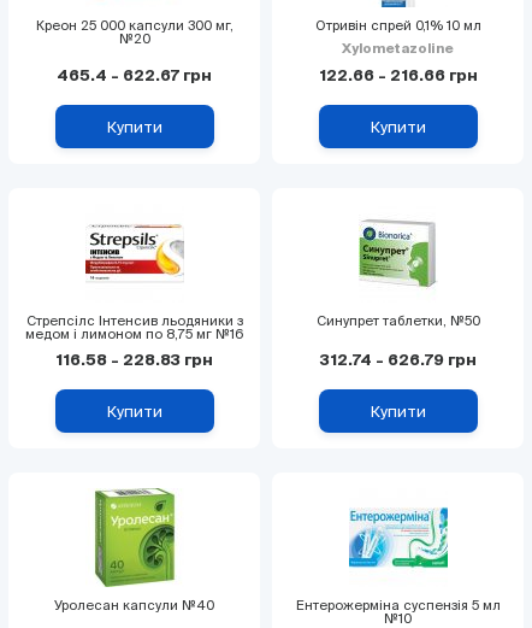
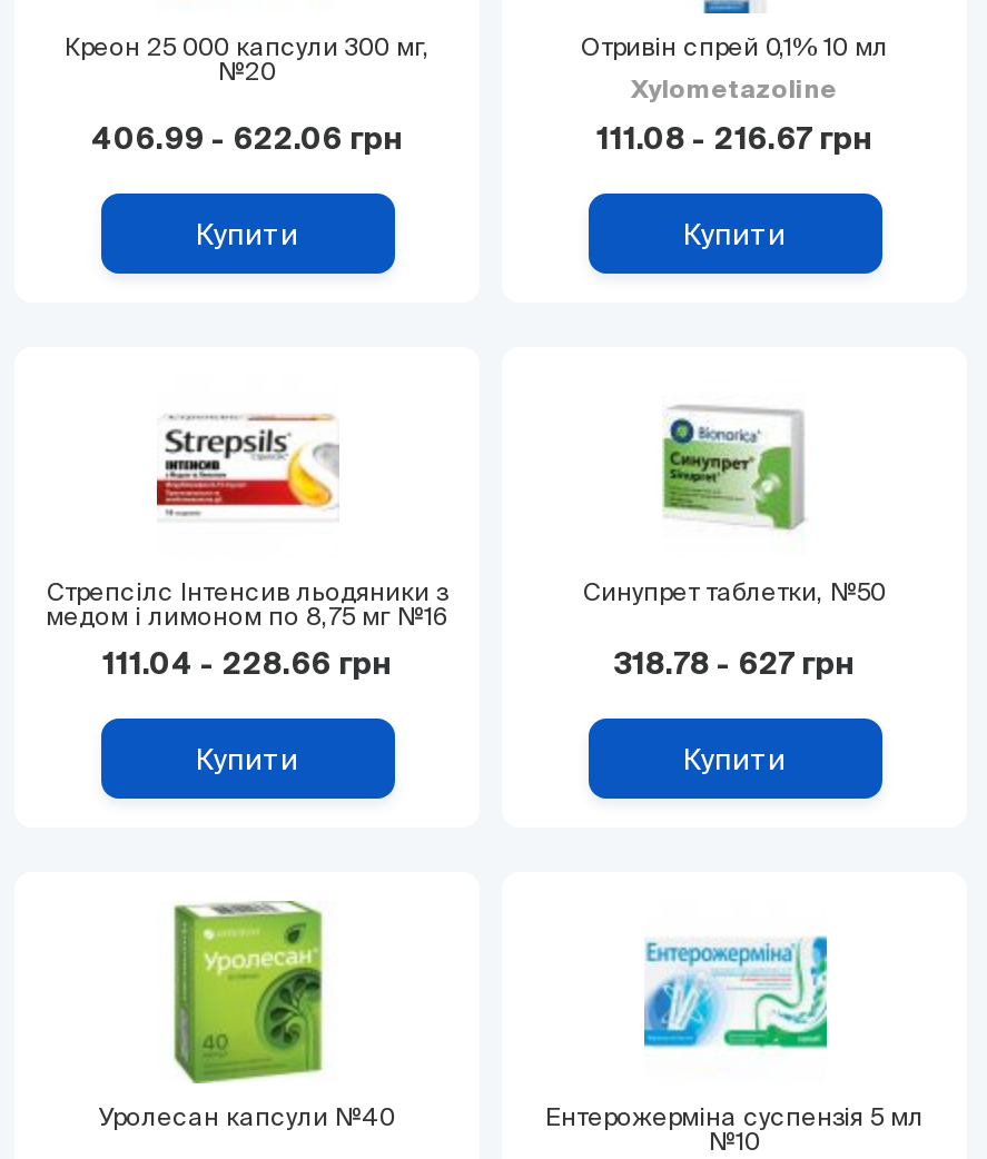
- 465.4 - 622.67 грн
+ 406.99 - 622.06 грн

- 122.66 - 216.66 грн
+ 111.08 - 216.67 грн

- 116.58 - 228.83 грн
+ 111.04 - 228.66 грн

- 312.74 - 626.79 грн
+ 318.78 - 627 грн
